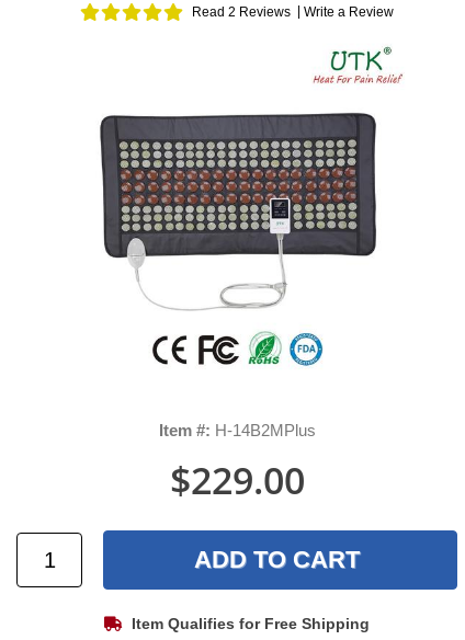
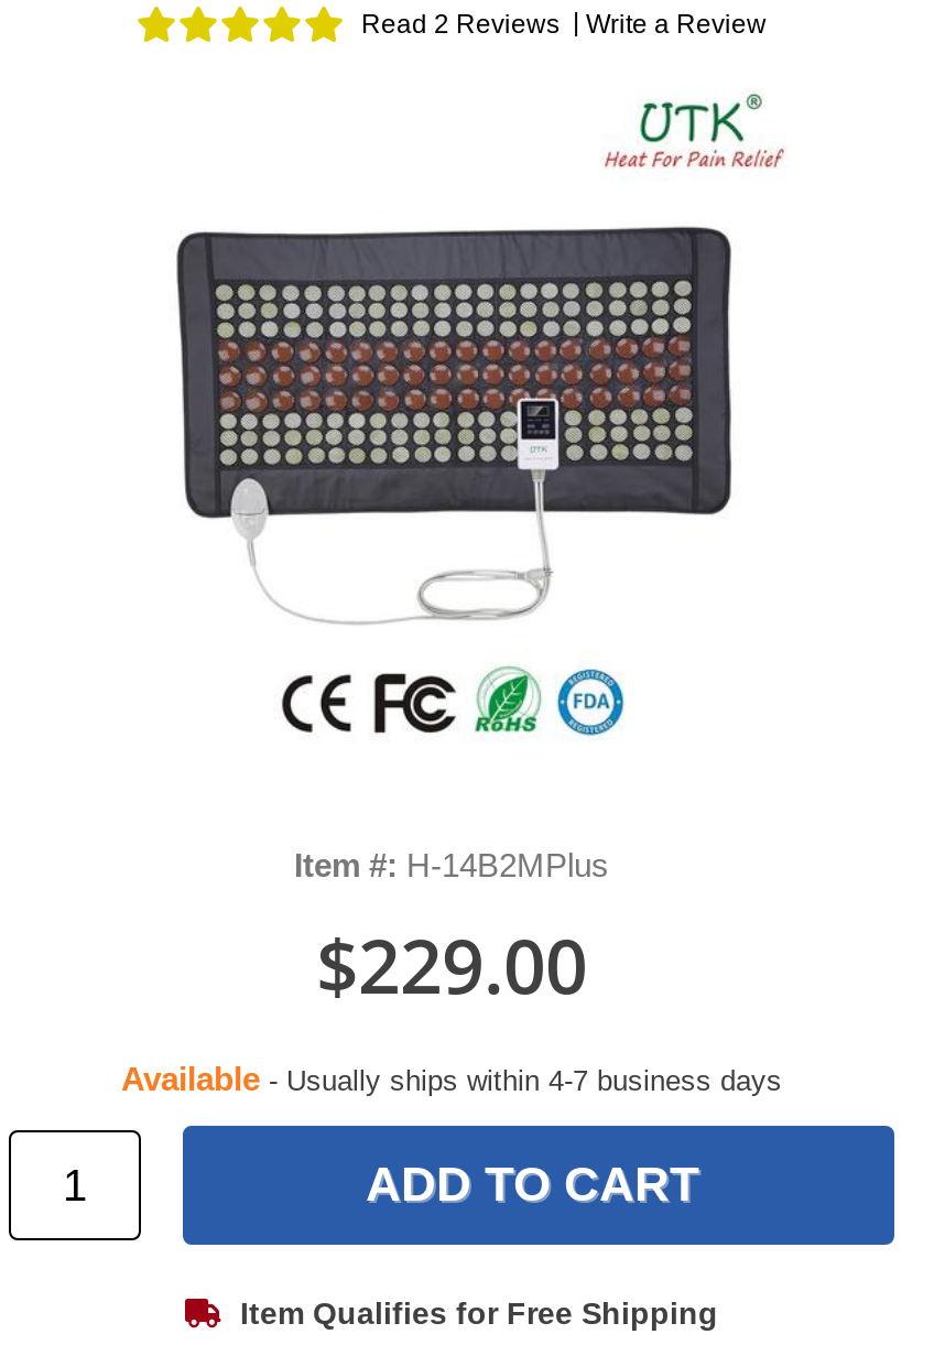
+ Available - Usually ships within 4-7 business days
